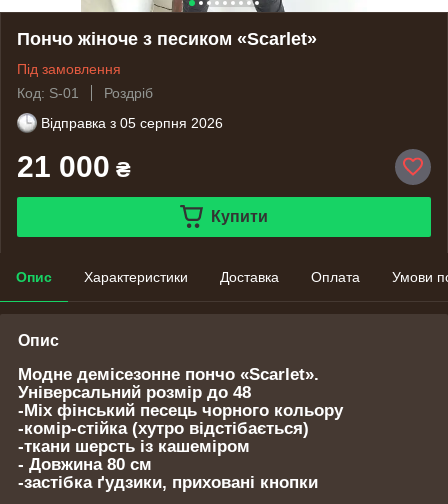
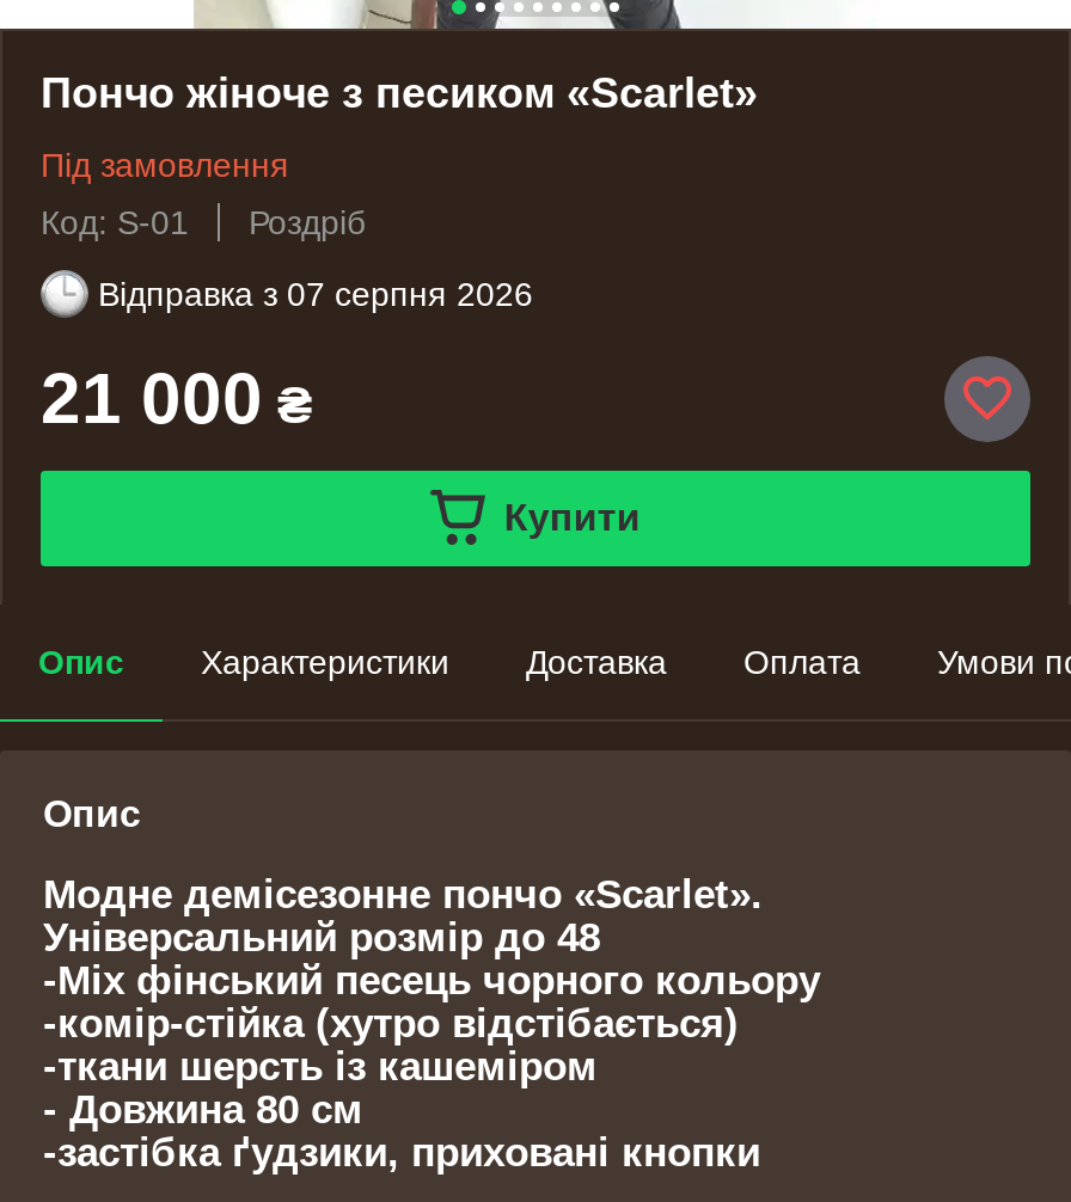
- Відправка з 05 серпня 2026
+ Відправка з 07 серпня 2026
